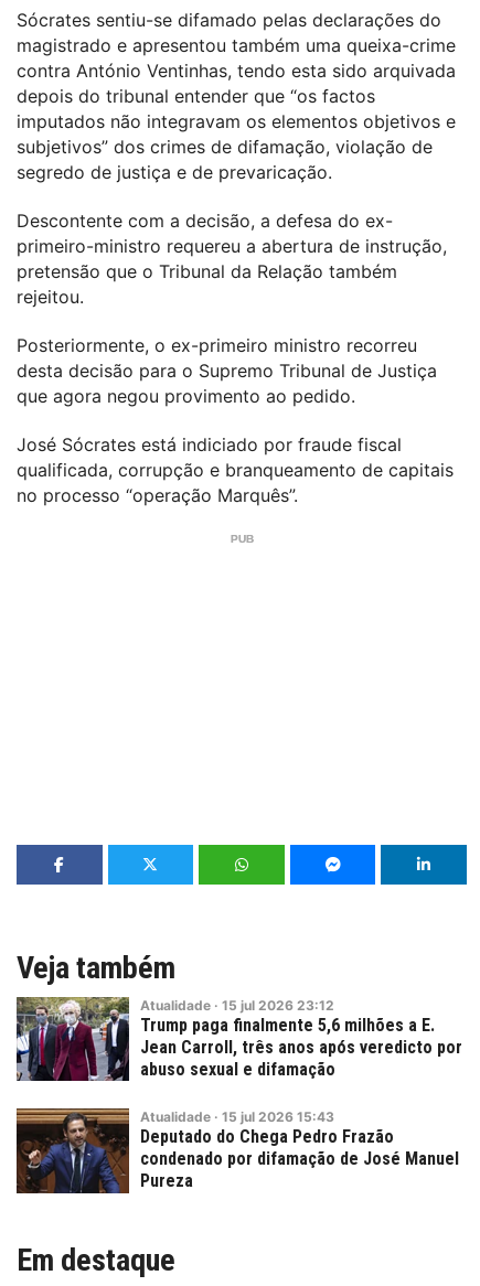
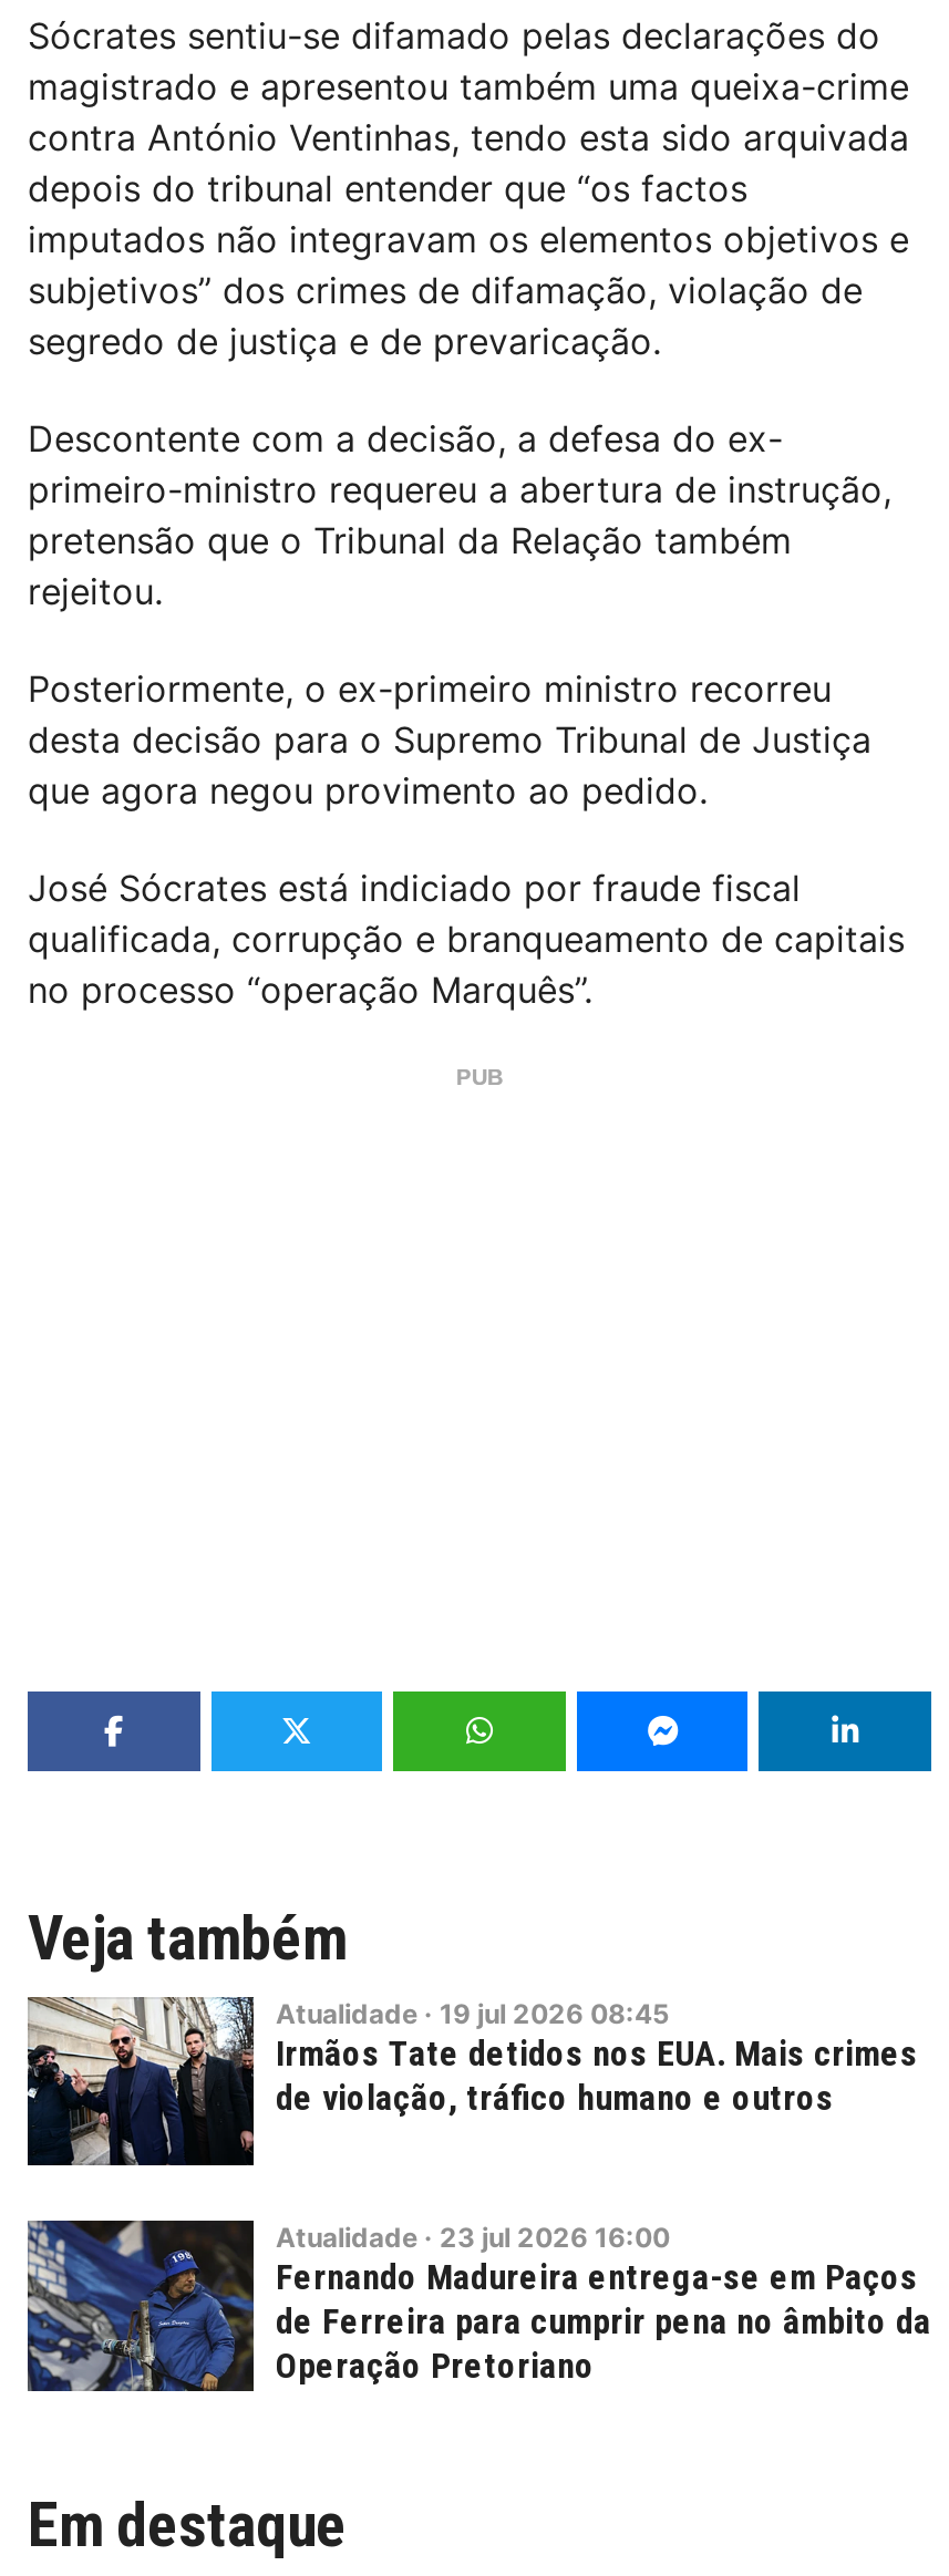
- [image]
- Atualidade · 15 jul 2026 23:12
- Trump paga finalmente 5,6 milhões a E.
- Jean Carroll, três anos após veredicto por
- abuso sexual e difamação
+ [image]
+ Atualidade · 19 jul 2026 08:45
+ Irmãos Tate detidos nos EUA. Mais crimes
+ de violação, tráfico humano e outros

- [image]
- Atualidade · 15 jul 2026 15:43
- Deputado do Chega Pedro Frazão
- condenado por difamação de José Manuel
- Pureza
+ [image]
+ Atualidade · 23 jul 2026 16:00
+ Fernando Madureira entrega-se em Paços
+ de Ferreira para cumprir pena no âmbito da
+ Operação Pretoriano
